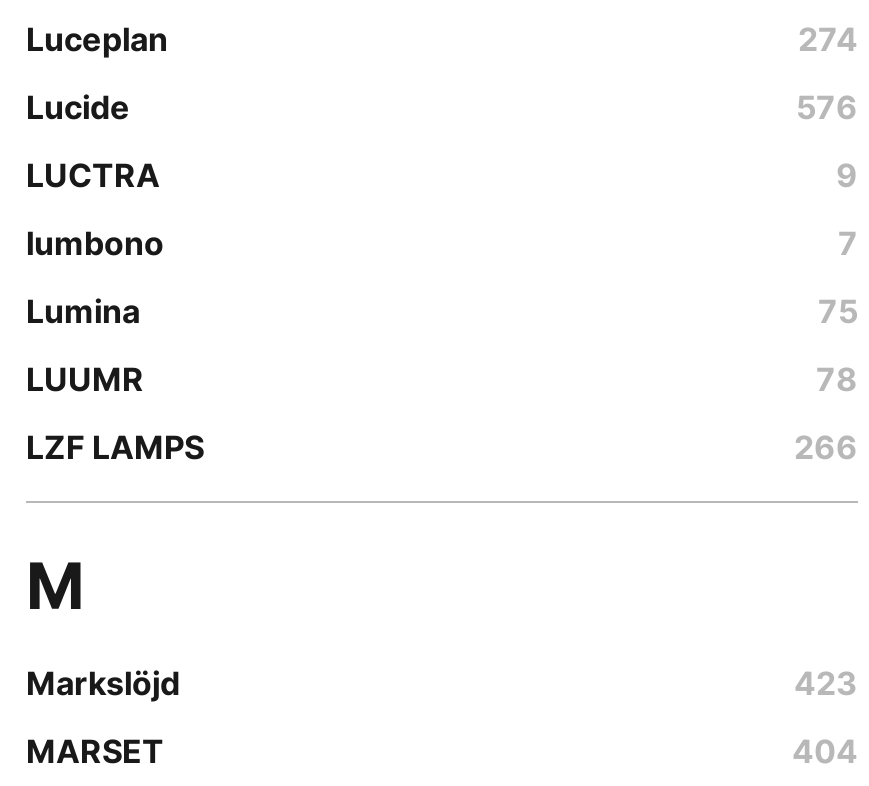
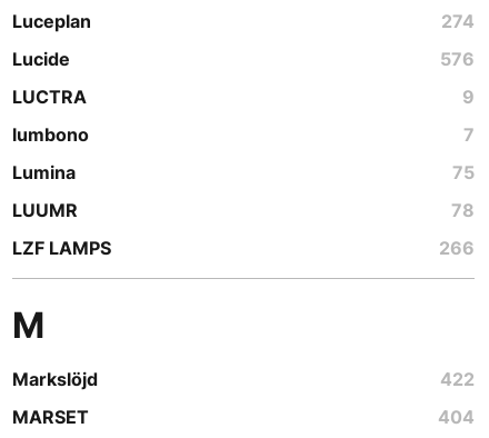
- 423
+ 422
